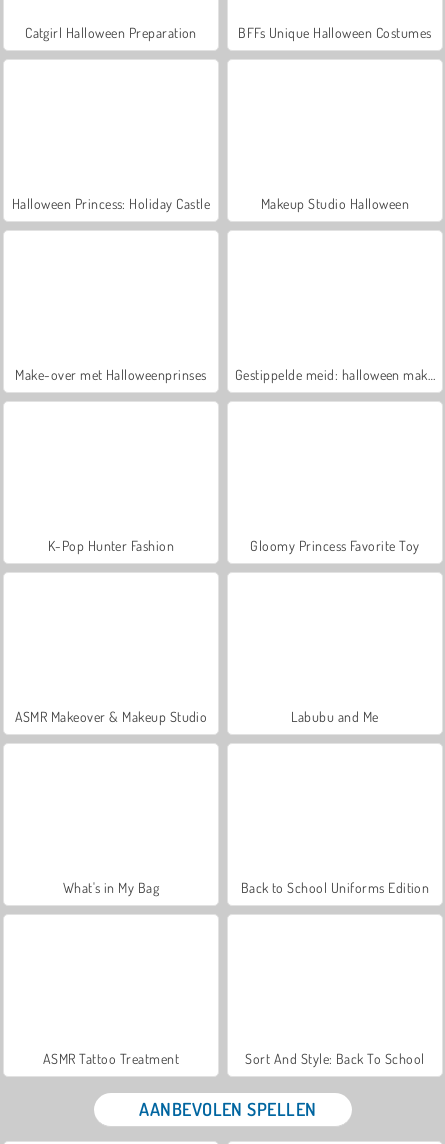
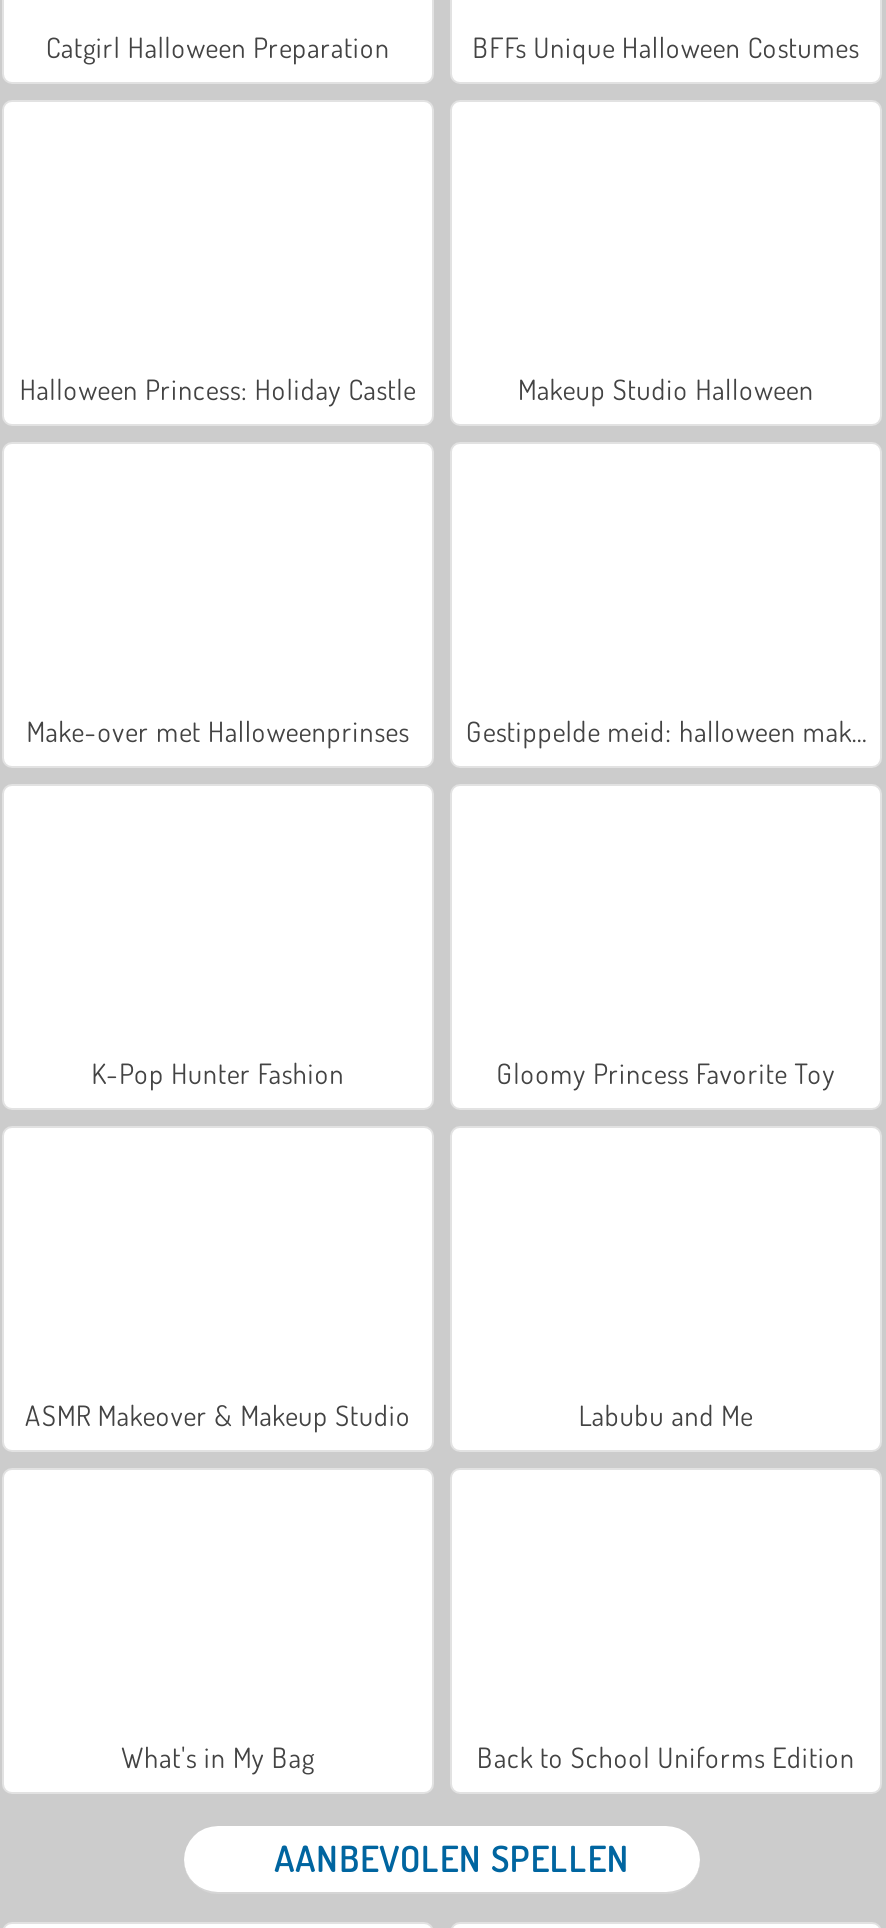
- ASMR Tattoo Treatment
- Sort And Style: Back To School
